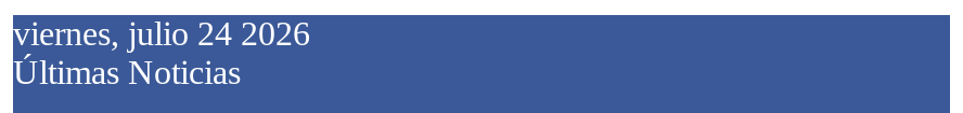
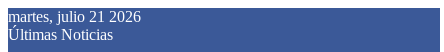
- viernes, julio 24 2026
+ martes, julio 21 2026
